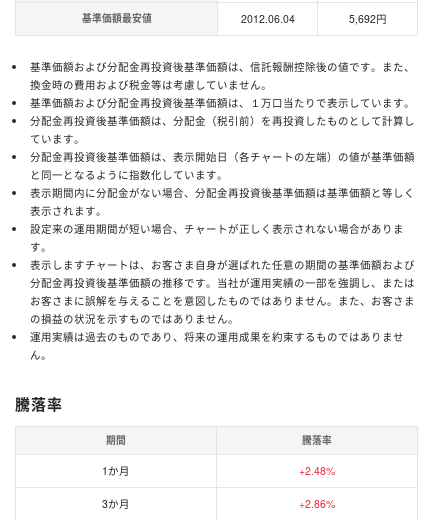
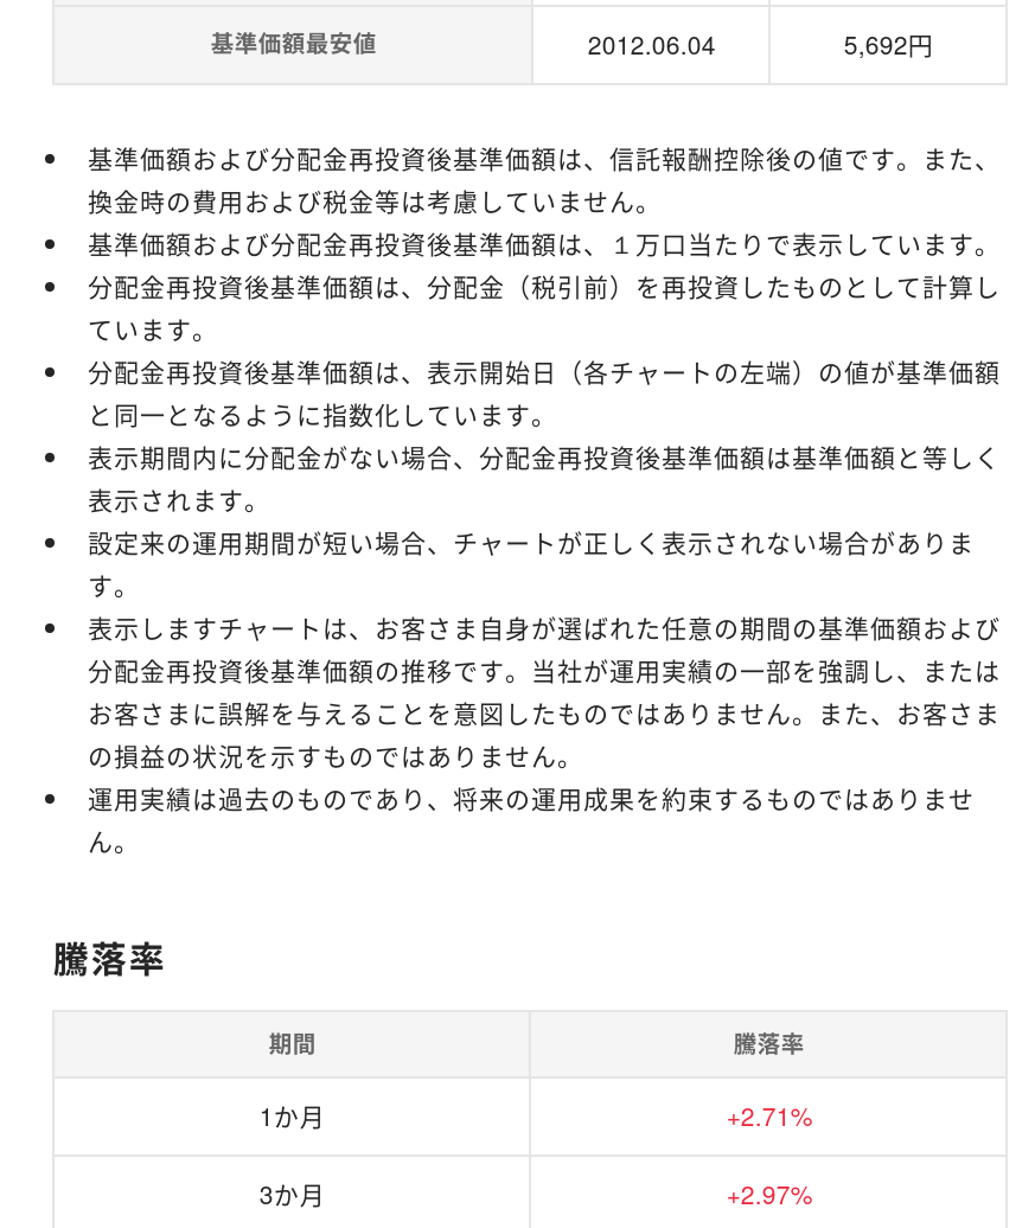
- +2.48%
+ +2.71%

- +2.86%
+ +2.97%
